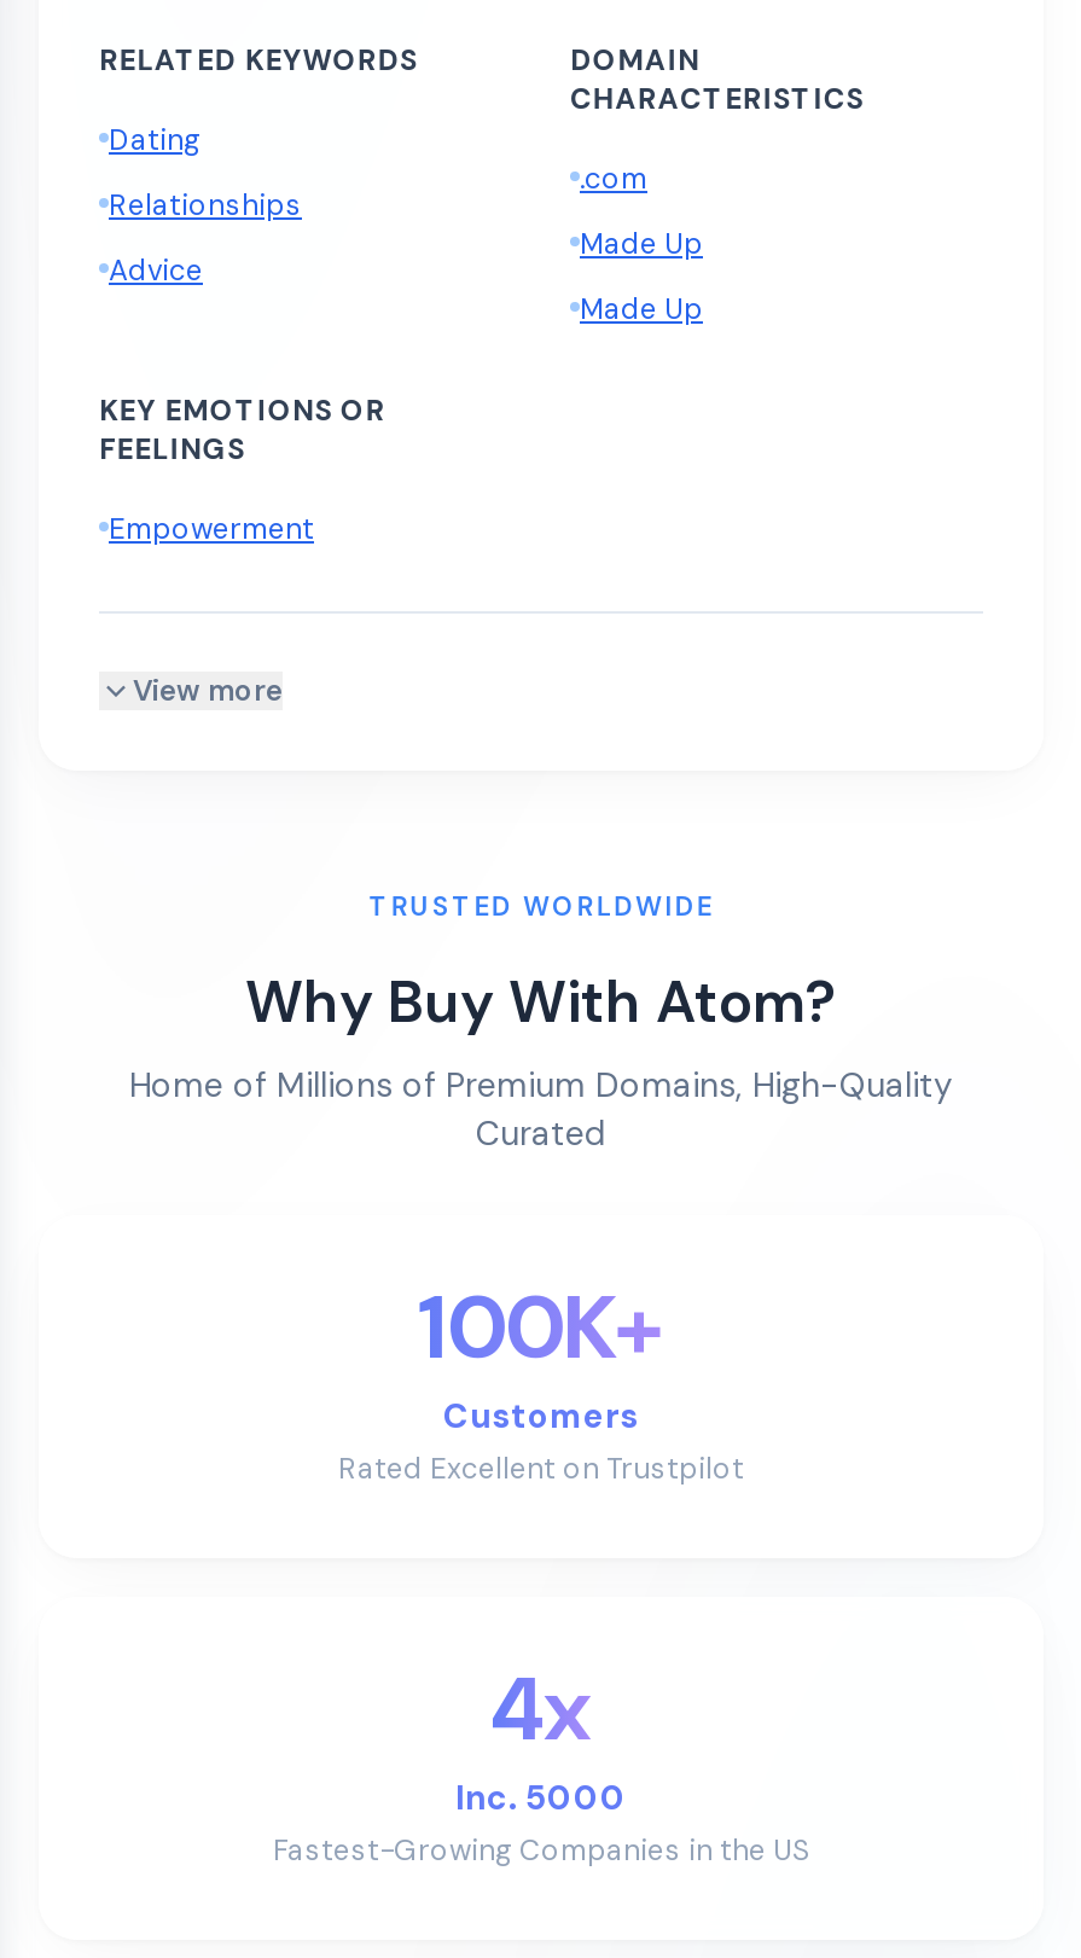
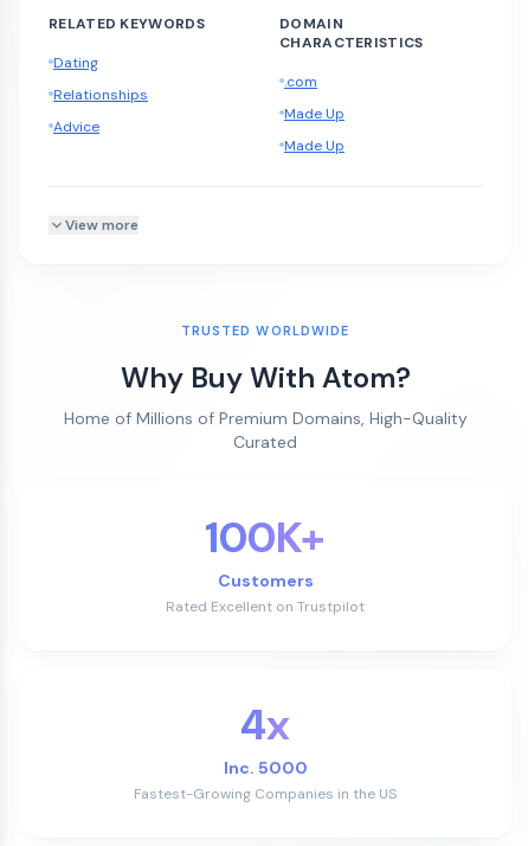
- KEY EMOTIONS OR
- FEELINGS
- Empowerment
